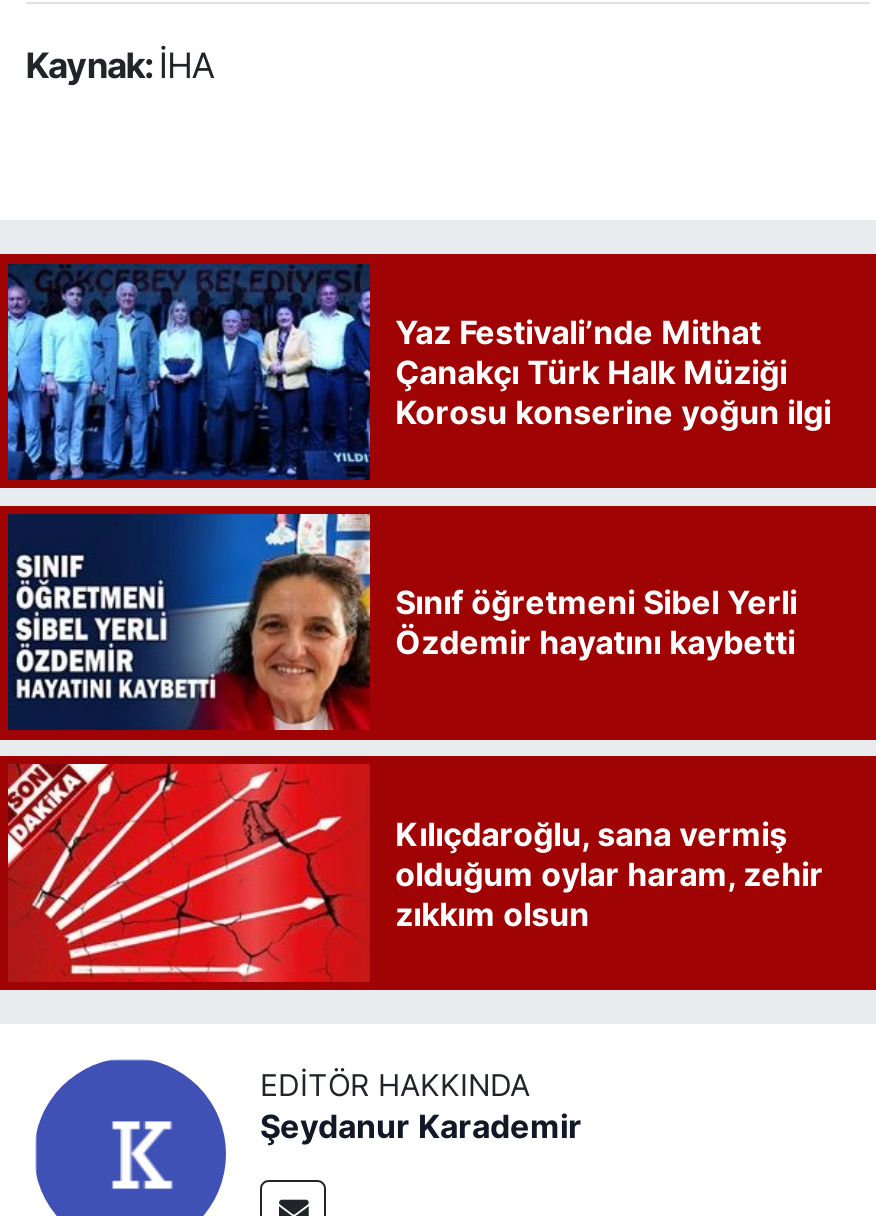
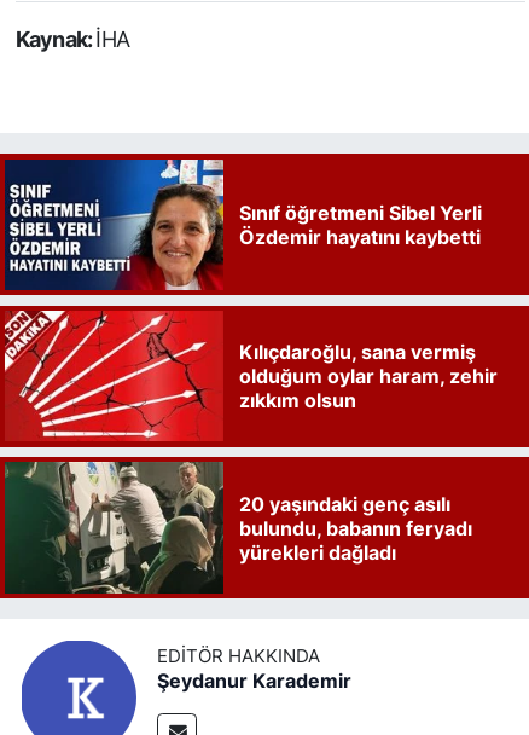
- [image]
- Yaz Festivali’nde Mithat
- Çanakçı Türk Halk Müziği
- Korosu konserine yoğun ilgi

moved up: [image] | Sınıf öğretmeni Sibel Yerli | Özdemir hayatını kaybetti | Kılıçdaroğlu, sana vermiş | olduğum oylar haram, zehir | zıkkım olsun

+ [image]
+ 20 yaşındaki genç asılı
+ bulundu, babanın feryadı
+ yürekleri dağladı
